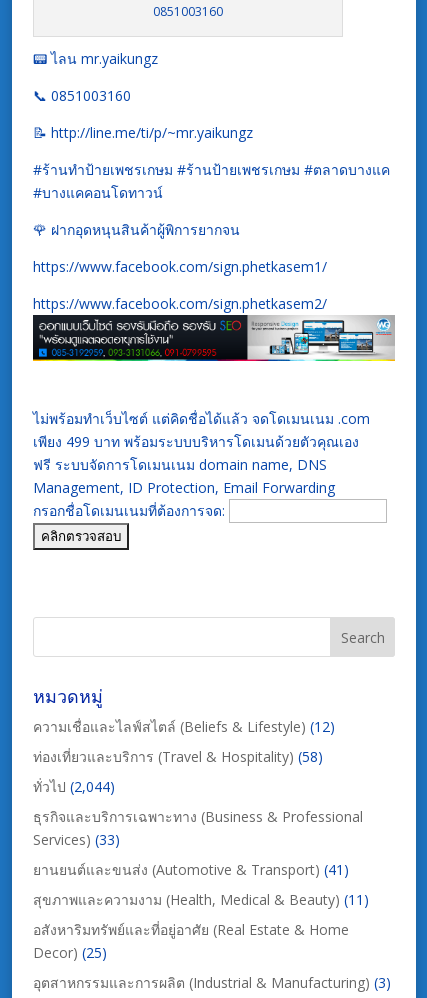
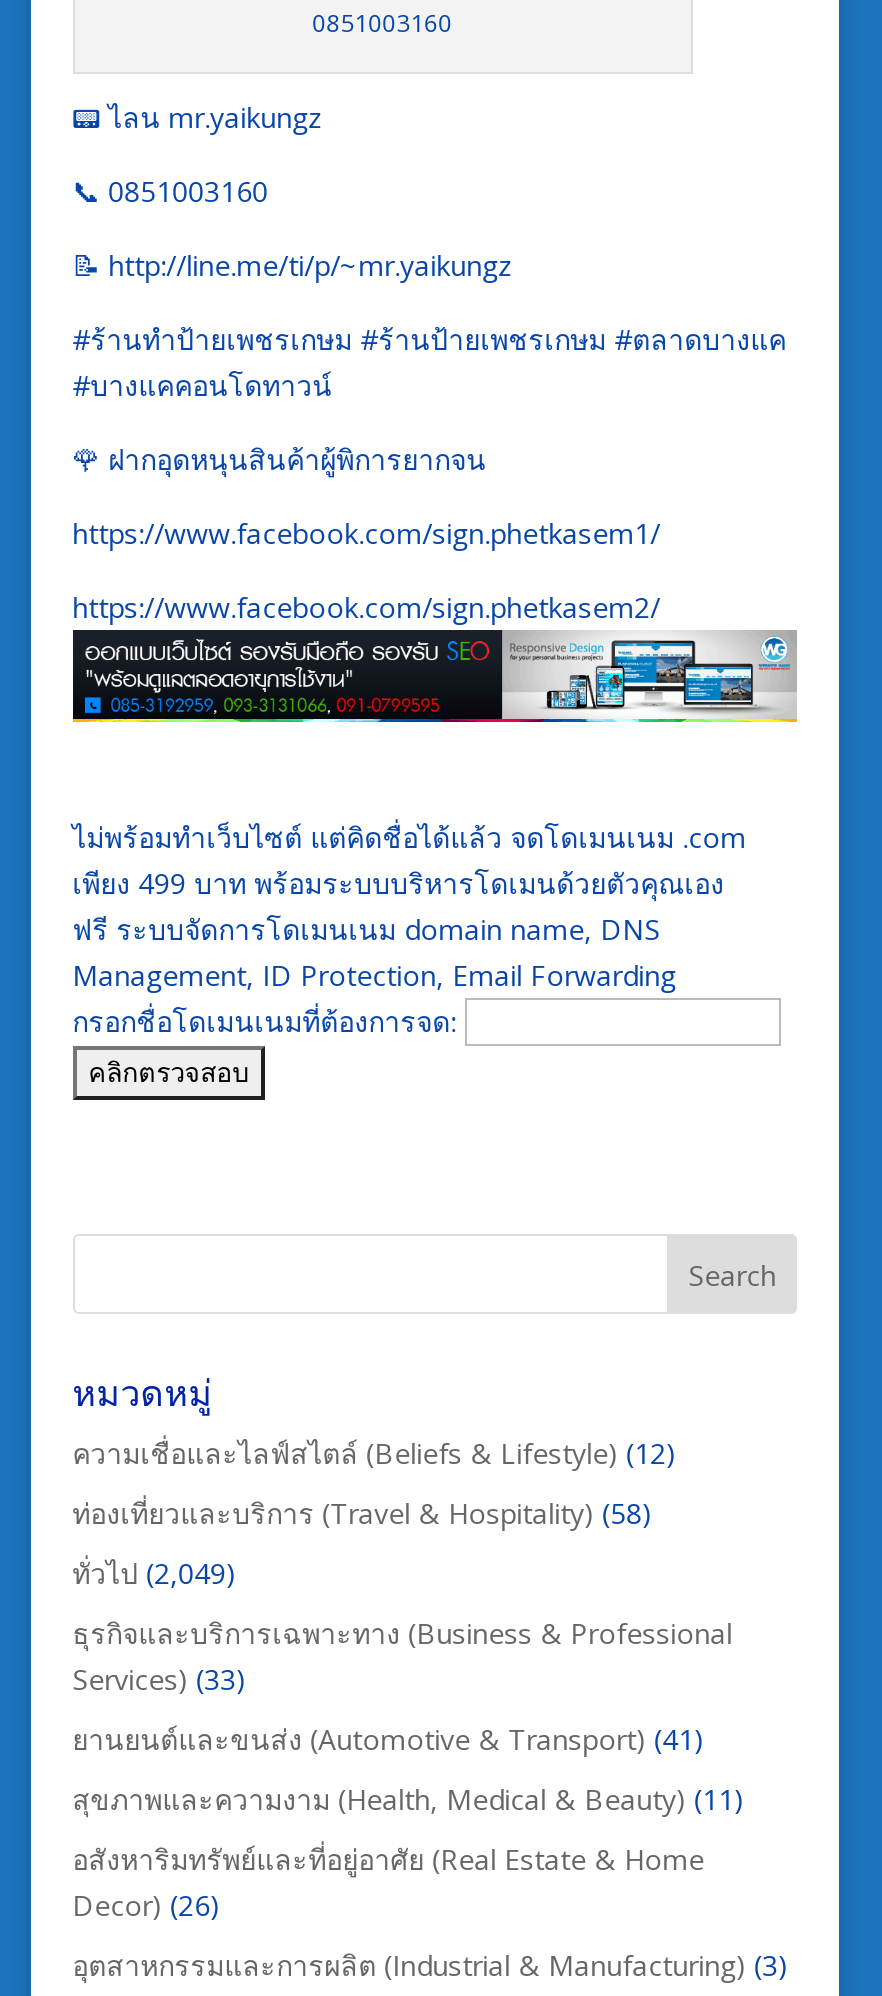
- ทั่วไป(2,044)
+ ทั่วไป(2,049)

- Decor) (25)
+ Decor) (26)
